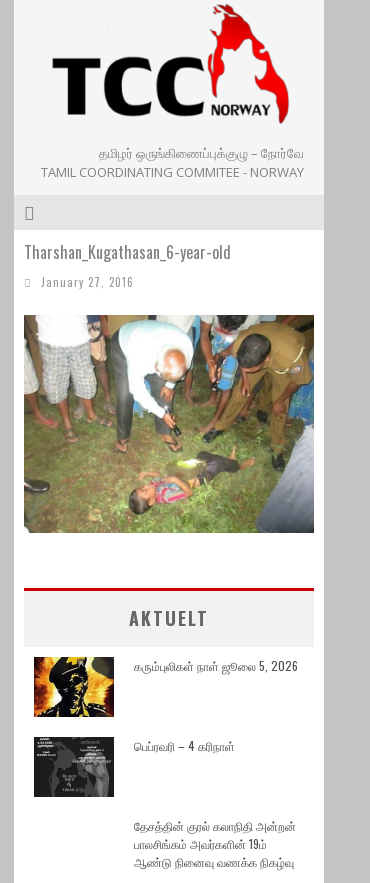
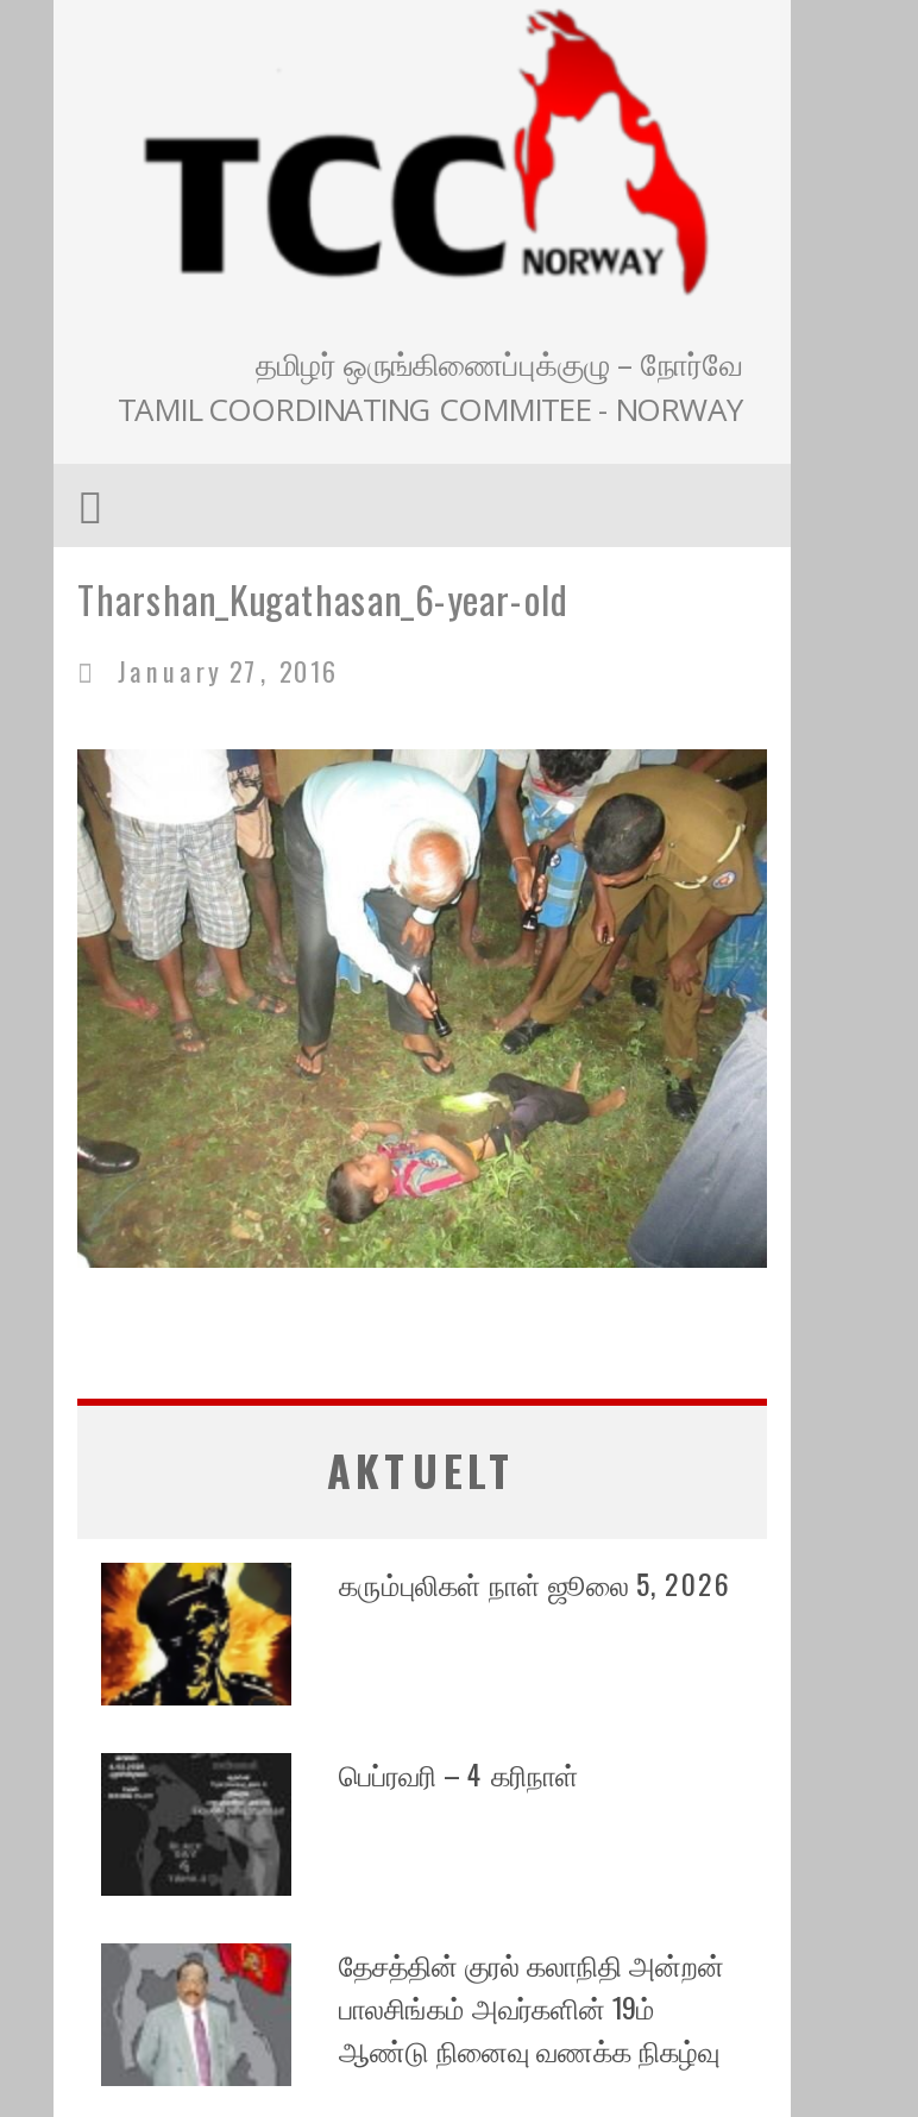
+ [image]
